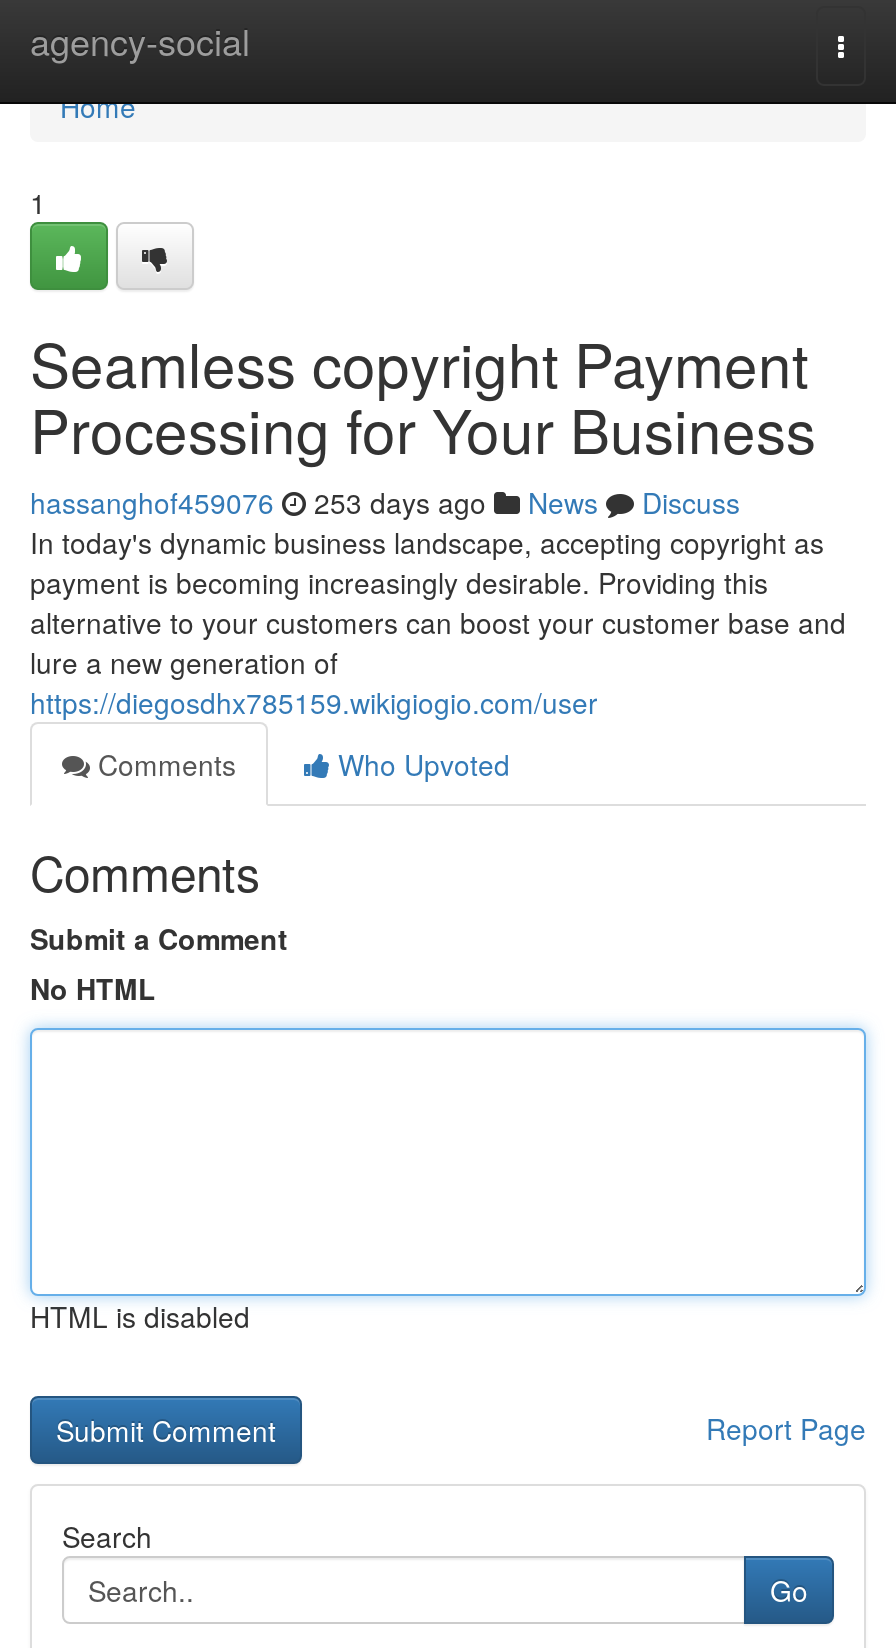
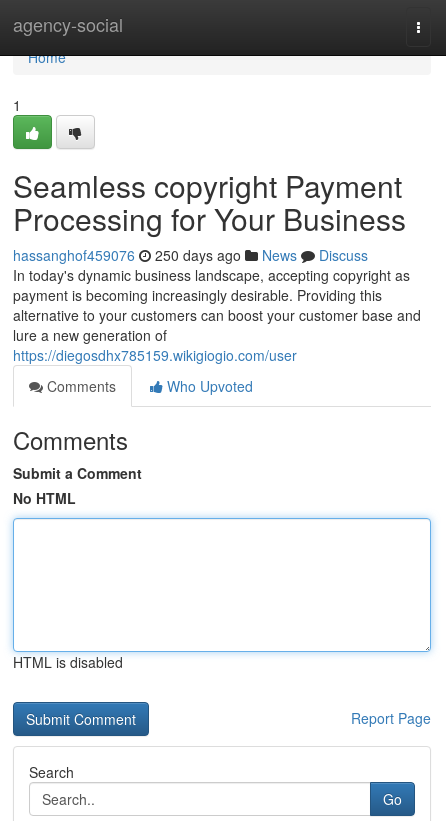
- hassanghof459076 253 days ago News Discuss
+ hassanghof459076 250 days ago News Discuss
